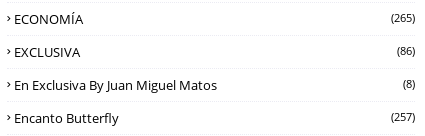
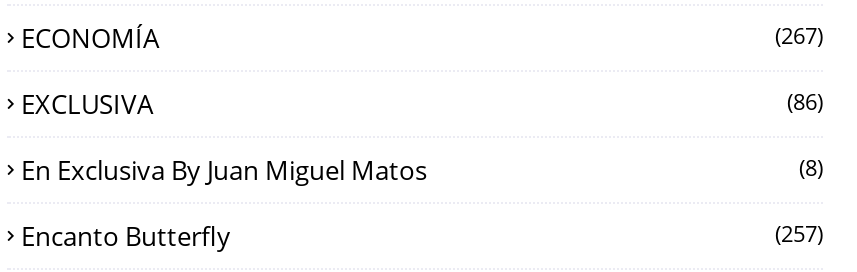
- (265)
+ (267)
